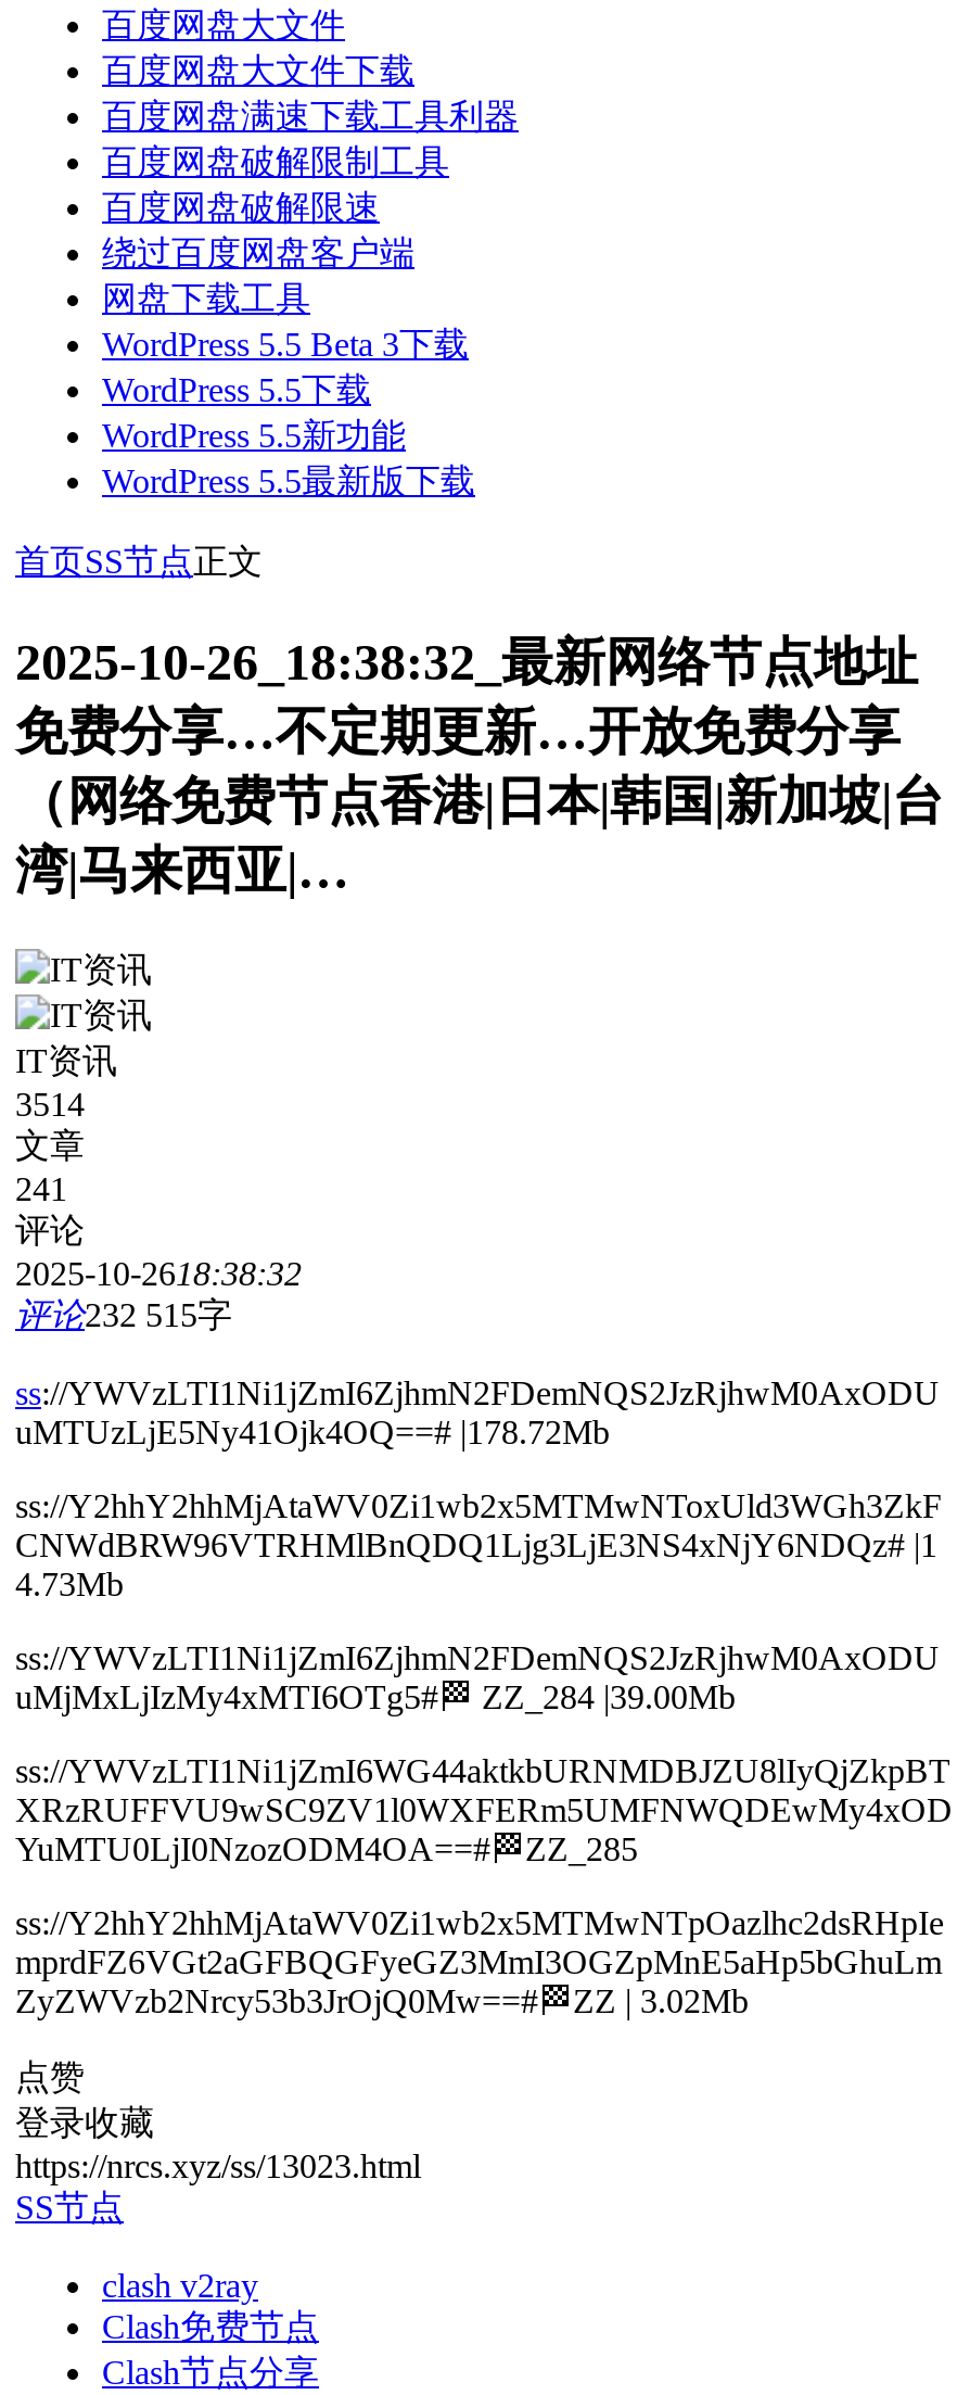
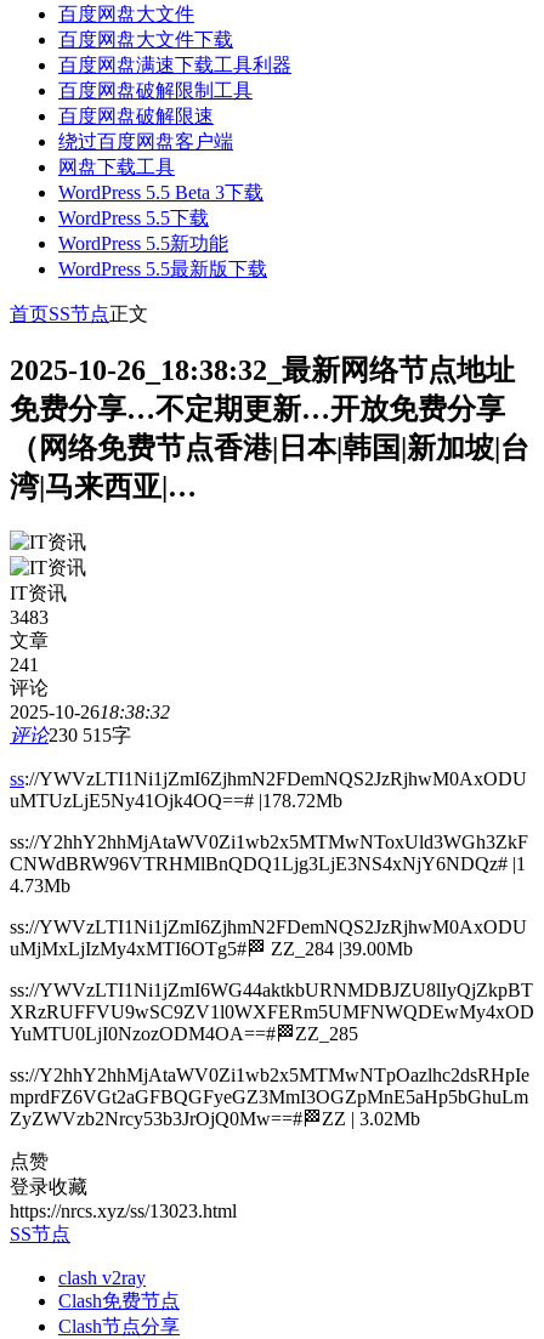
- 3514
+ 3483

- 评论232 515字
+ 评论230 515字
